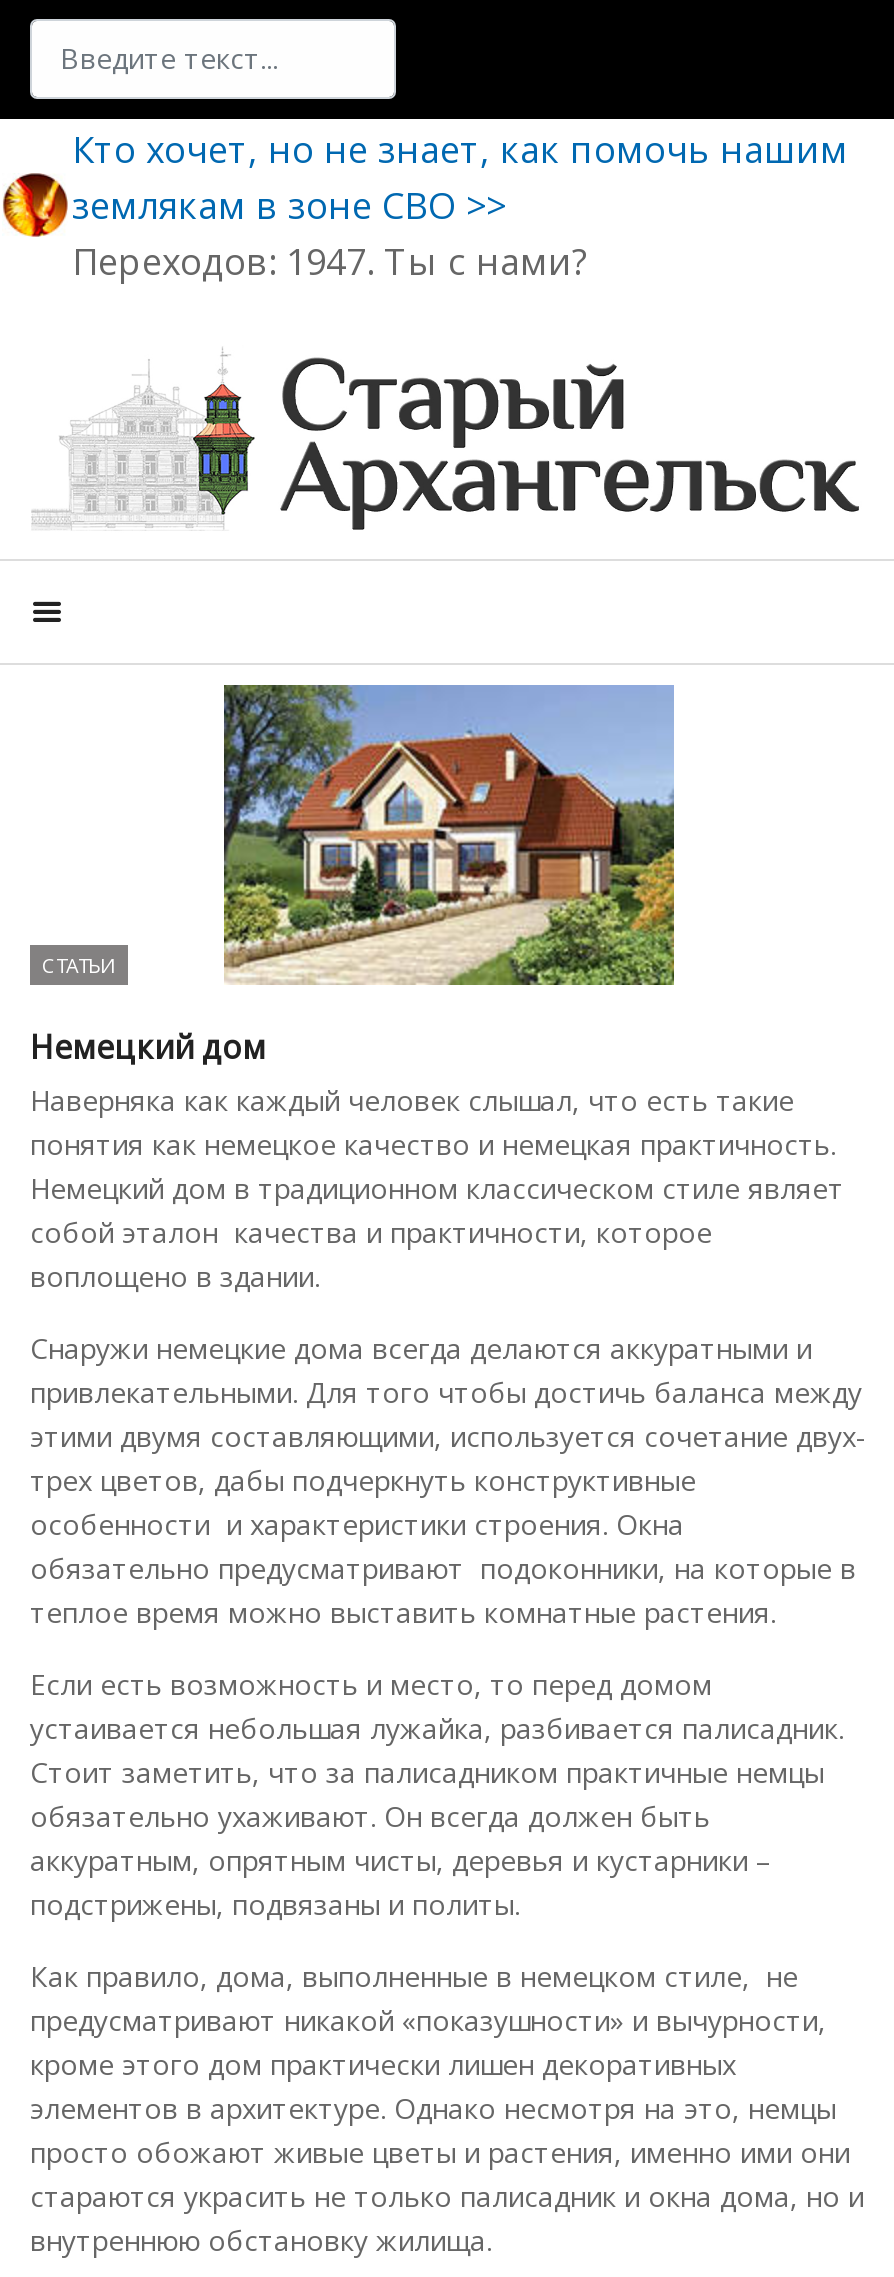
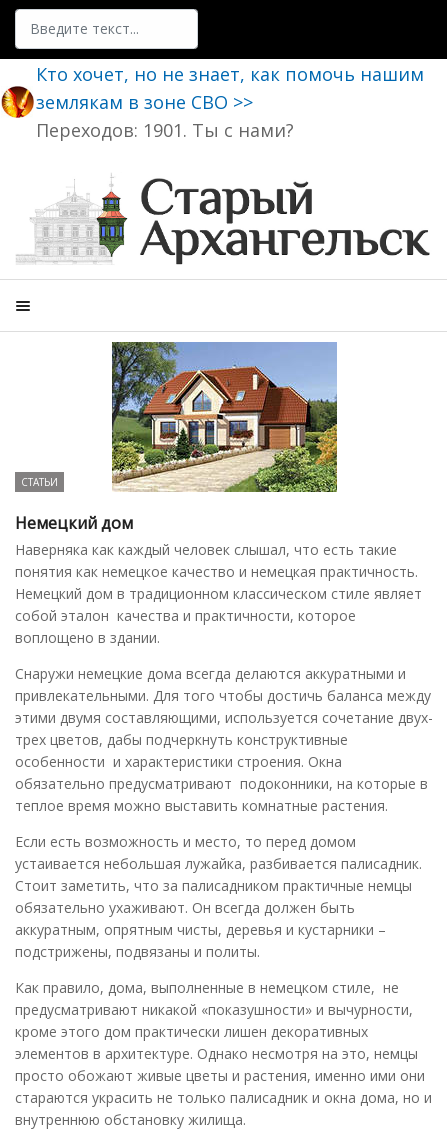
- Переходов: 1947. Ты с нами?
+ Переходов: 1901. Ты с нами?
